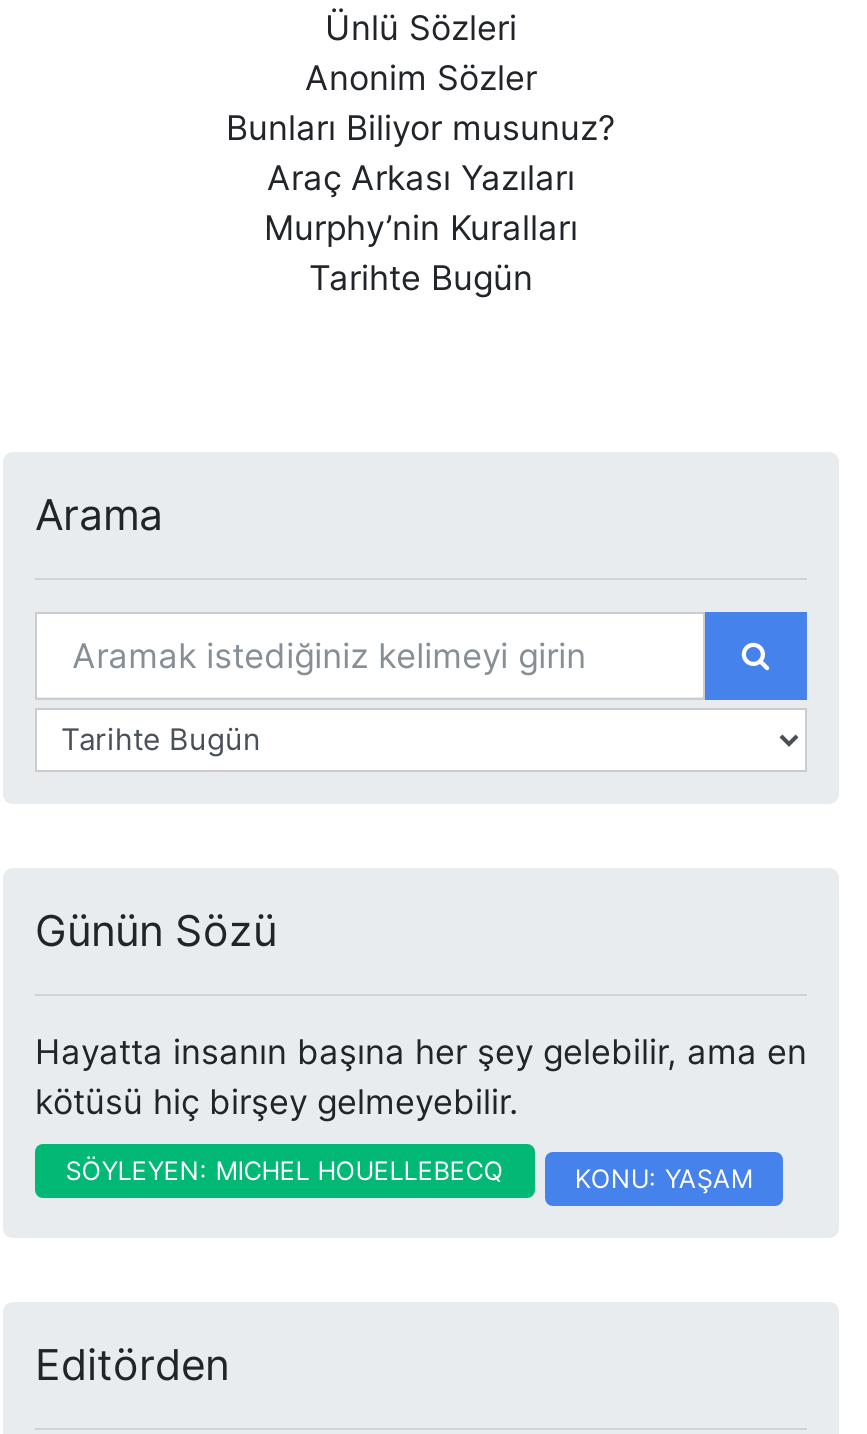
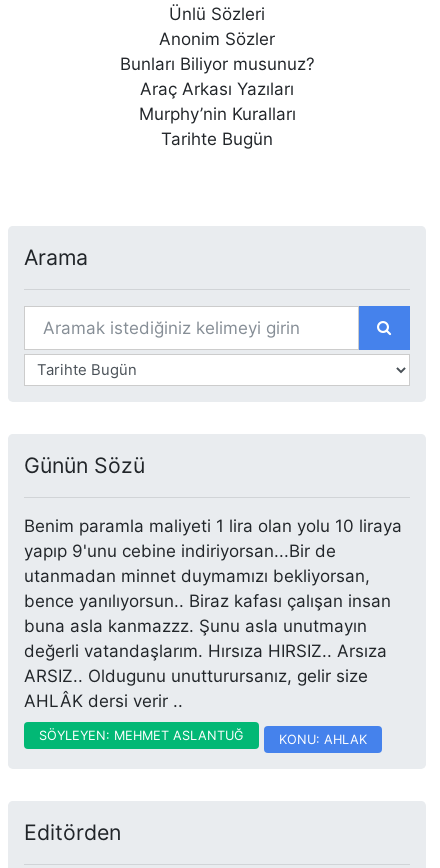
- Hayatta insanın başına her şey gelebilir, ama en
- kötüsü hiç birşey gelmeyebilir.
+ Benim paramla maliyeti 1 lira olan yolu 10 liraya
+ yapıp 9'unu cebine indiriyorsan...Bir de
+ utanmadan minnet duymamızı bekliyorsan,
+ bence yanılıyorsun.. Biraz kafası çalışan insan
+ buna asla kanmazzz. Şunu asla unutmayın
+ değerli vatandaşlarım. Hırsıza HIRSIZ.. Arsıza
+ ARSIZ.. Oldugunu unutturursanız, gelir size
+ AHLÂK dersi verir ..

- SÖYLEYEN: MICHEL HOUELLEBECQ
- KONU: YAŞAM
+ SÖYLEYEN: MEHMET ASLANTUĞ
+ KONU: AHLAK
